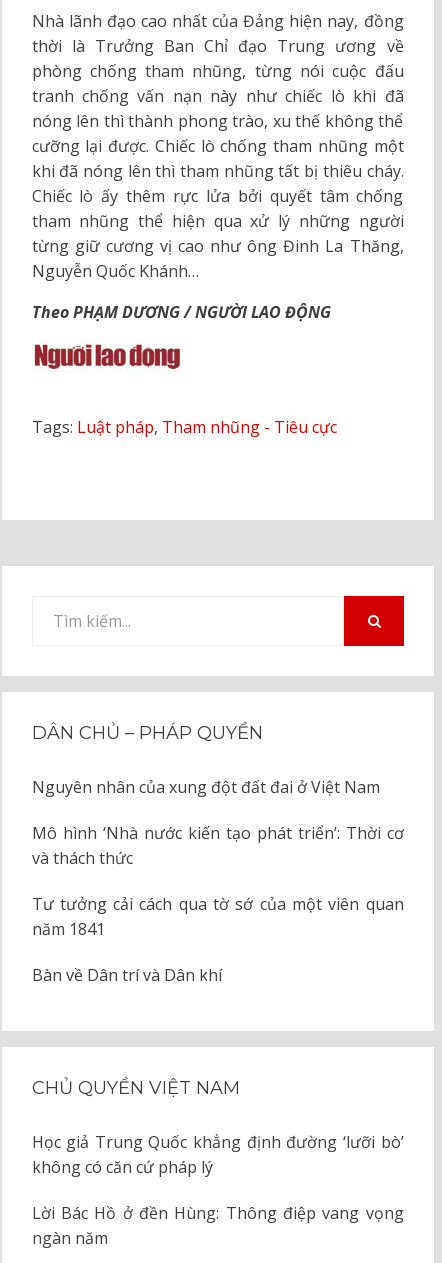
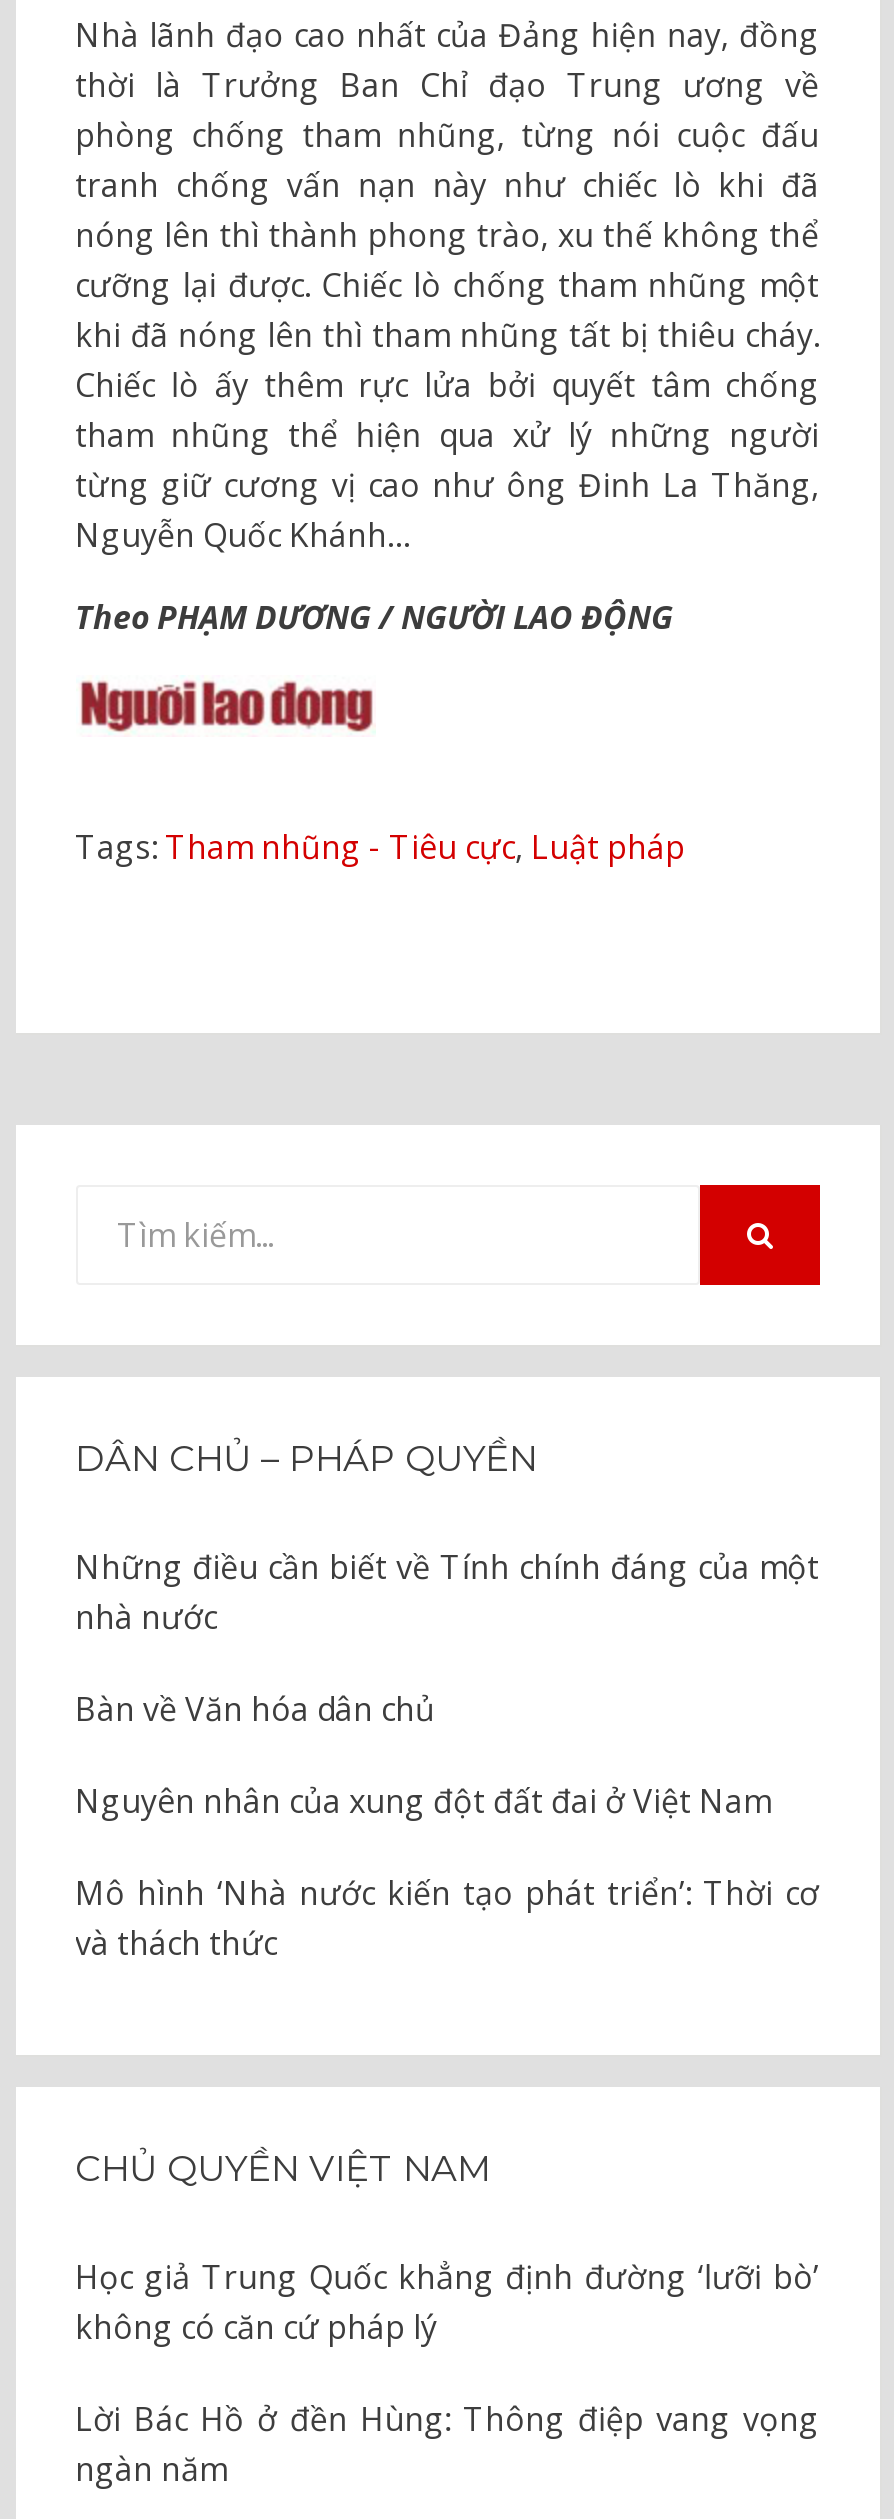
- Tags: Luật pháp, Tham nhũng - Tiêu cực
+ Tags: Tham nhũng - Tiêu cực, Luật pháp

+ Những điều cần biết về Tính chính đáng của một
+ nhà nước
+ Bàn về Văn hóa dân chủ

moved down: Nguyên nhân của xung đột đất đai ở Việt Nam | Mô hình ‘Nhà nước kiến tạo phát triển’: Thời cơ | và thách thức

- Tư tưởng cải cách qua tờ sớ của một viên quan
- năm 1841
- Bàn về Dân trí và Dân khí
